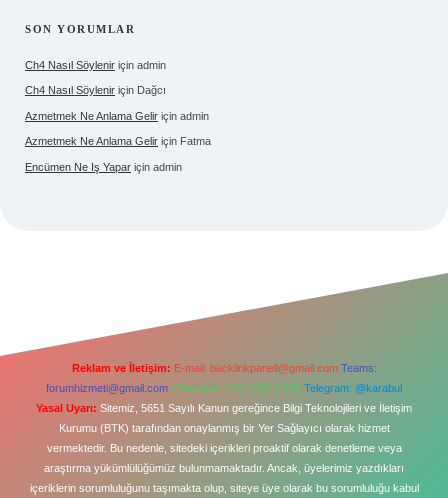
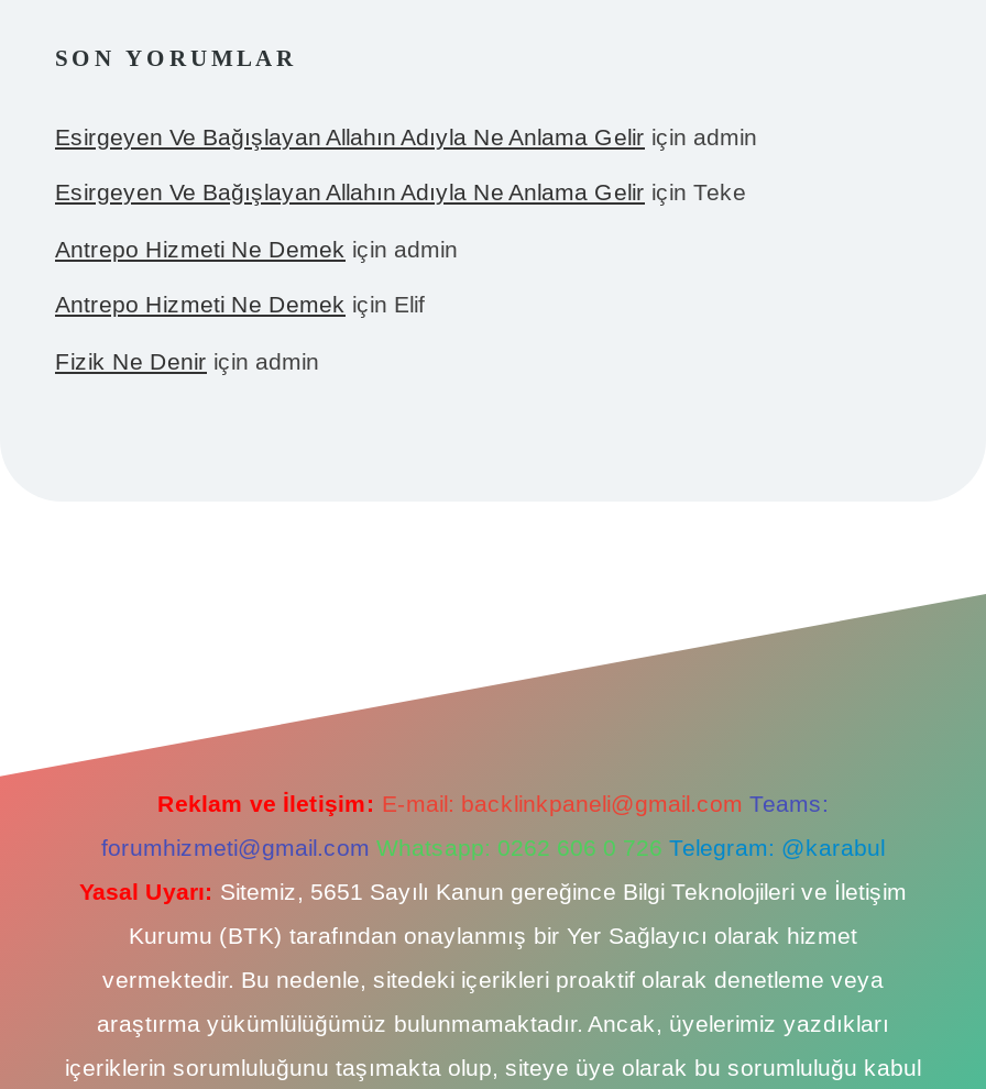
- Ch4 Nasıl Söylenir için admin
+ Esirgeyen Ve Bağışlayan Allahın Adıyla Ne Anlama Gelir için admin

- Ch4 Nasıl Söylenir için Dağcı
+ Esirgeyen Ve Bağışlayan Allahın Adıyla Ne Anlama Gelir için Teke

- Azmetmek Ne Anlama Gelir için admin
+ Antrepo Hizmeti Ne Demek için admin

- Azmetmek Ne Anlama Gelir için Fatma
+ Antrepo Hizmeti Ne Demek için Elif

- Encümen Ne Iş Yapar için admin
+ Fizik Ne Denir için admin
